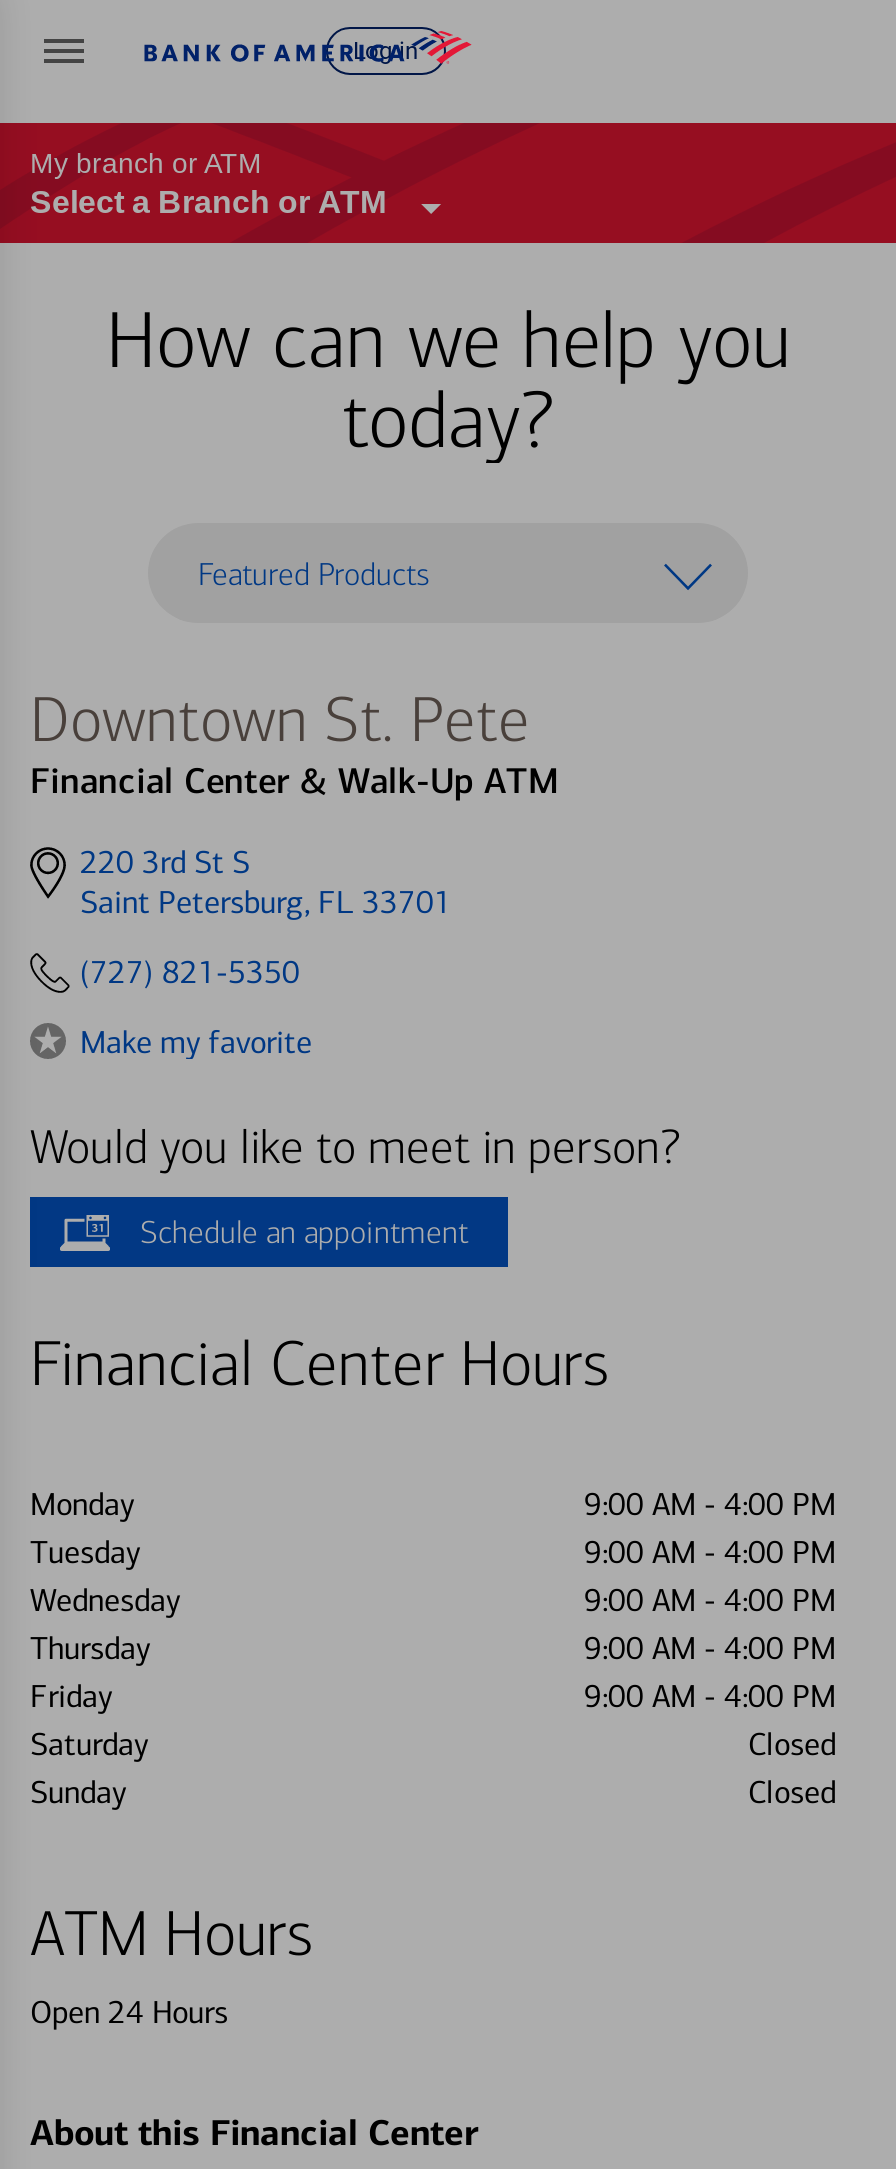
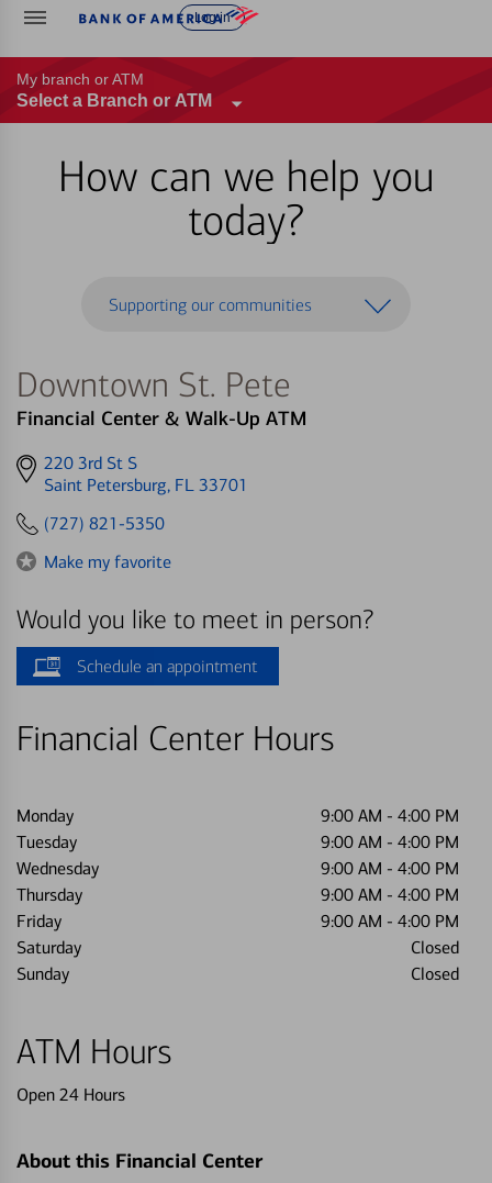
- Featured Products
+ Supporting our communities
